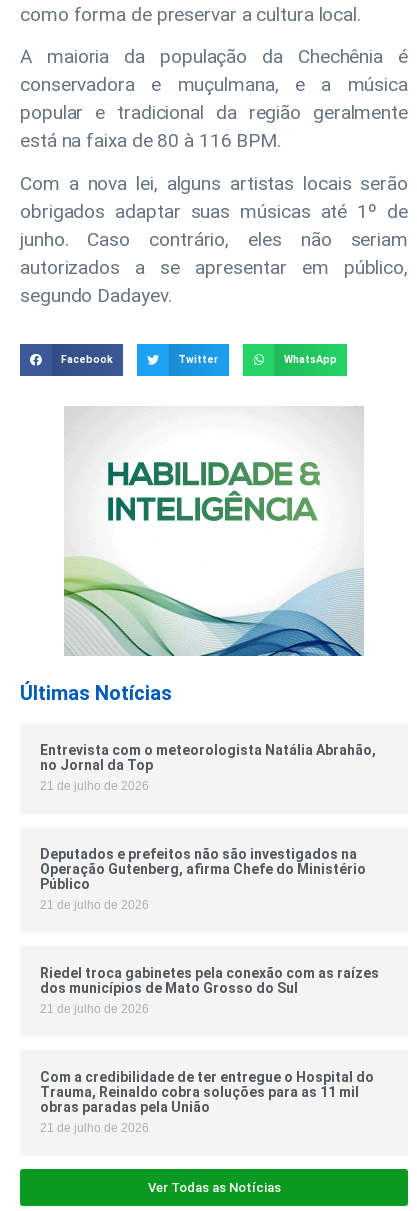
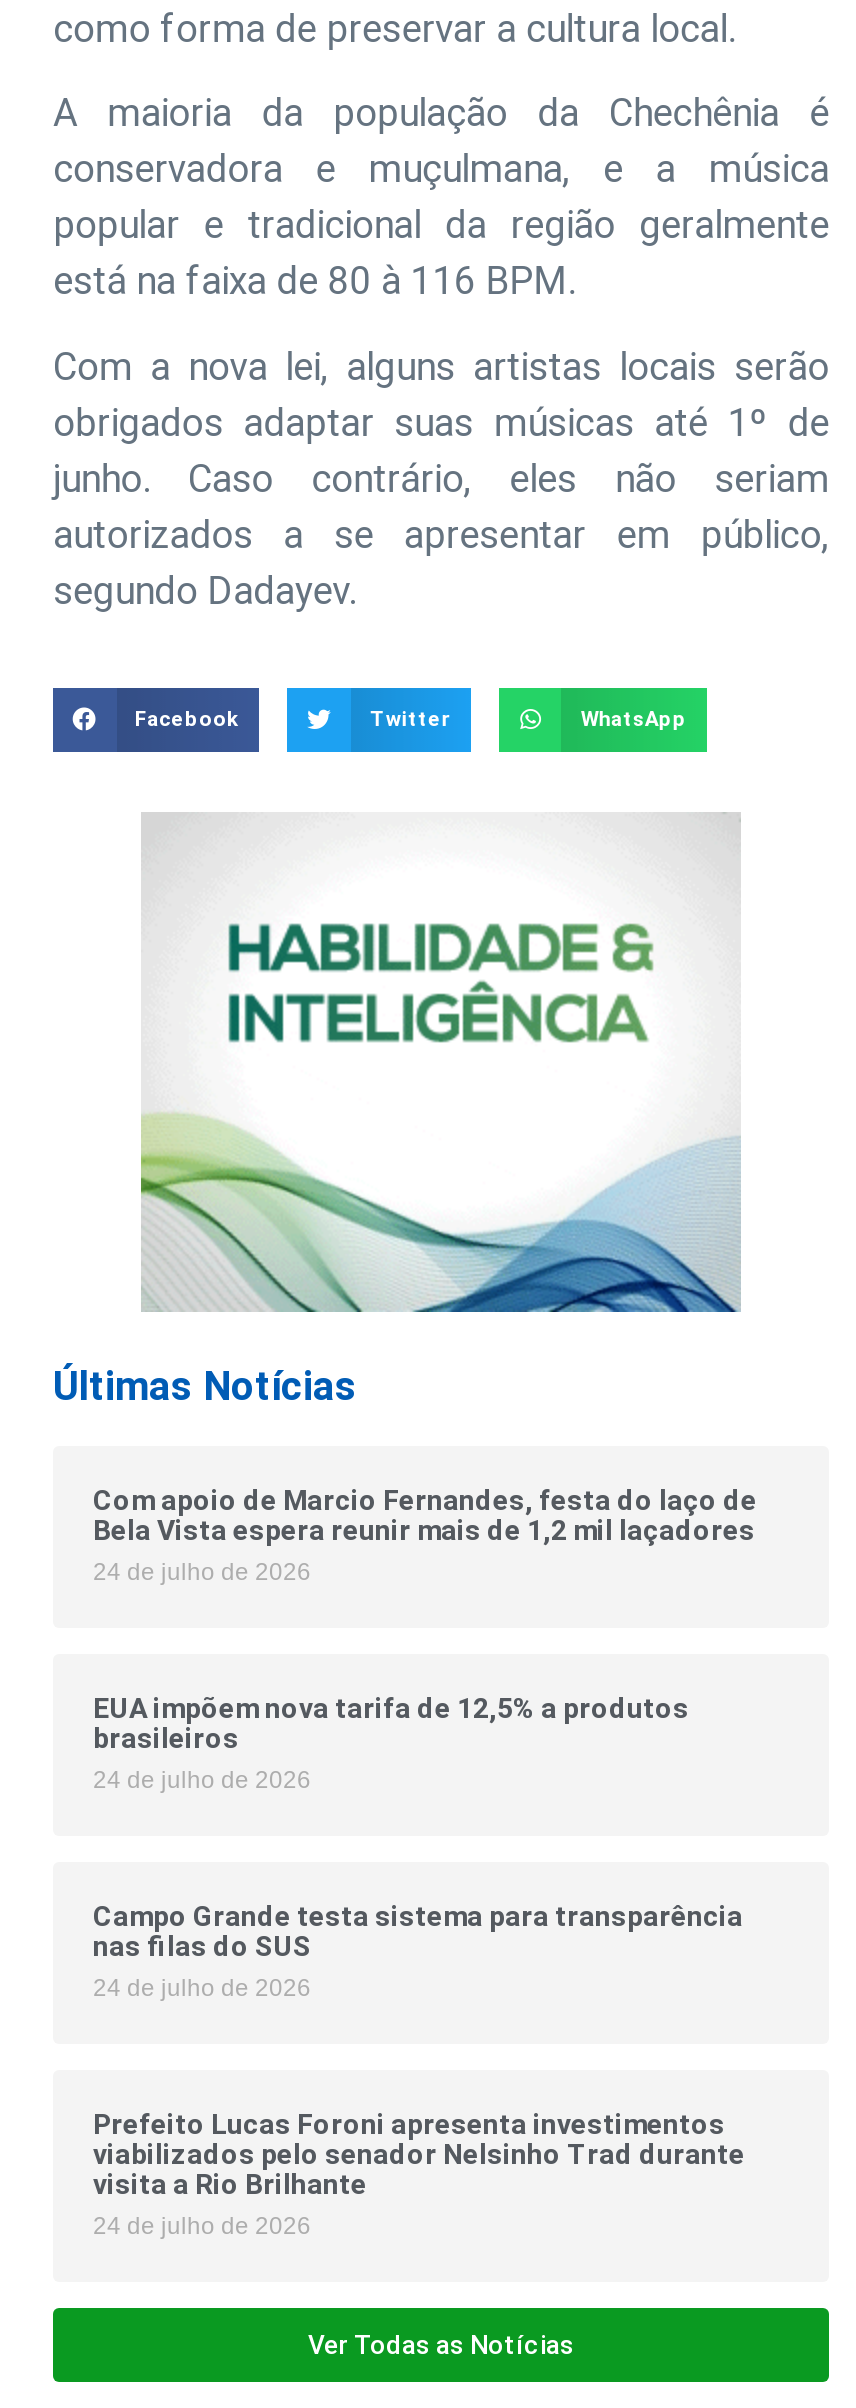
- Entrevista com o meteorologista Natália Abrahão,
- no Jornal da Top
- 21 de julho de 2026
+ Com apoio de Marcio Fernandes, festa do laço de
+ Bela Vista espera reunir mais de 1,2 mil laçadores
+ 24 de julho de 2026

- Deputados e prefeitos não são investigados na
- Operação Gutenberg, afirma Chefe do Ministério
- Público
- 21 de julho de 2026
+ EUA impõem nova tarifa de 12,5% a produtos
+ brasileiros
+ 24 de julho de 2026

- Riedel troca gabinetes pela conexão com as raízes
- dos municípios de Mato Grosso do Sul
- 21 de julho de 2026
+ Campo Grande testa sistema para transparência
+ nas filas do SUS
+ 24 de julho de 2026

- Com a credibilidade de ter entregue o Hospital do
- Trauma, Reinaldo cobra soluções para as 11 mil
- obras paradas pela União
- 21 de julho de 2026
+ Prefeito Lucas Foroni apresenta investimentos
+ viabilizados pelo senador Nelsinho Trad durante
+ visita a Rio Brilhante
+ 24 de julho de 2026
